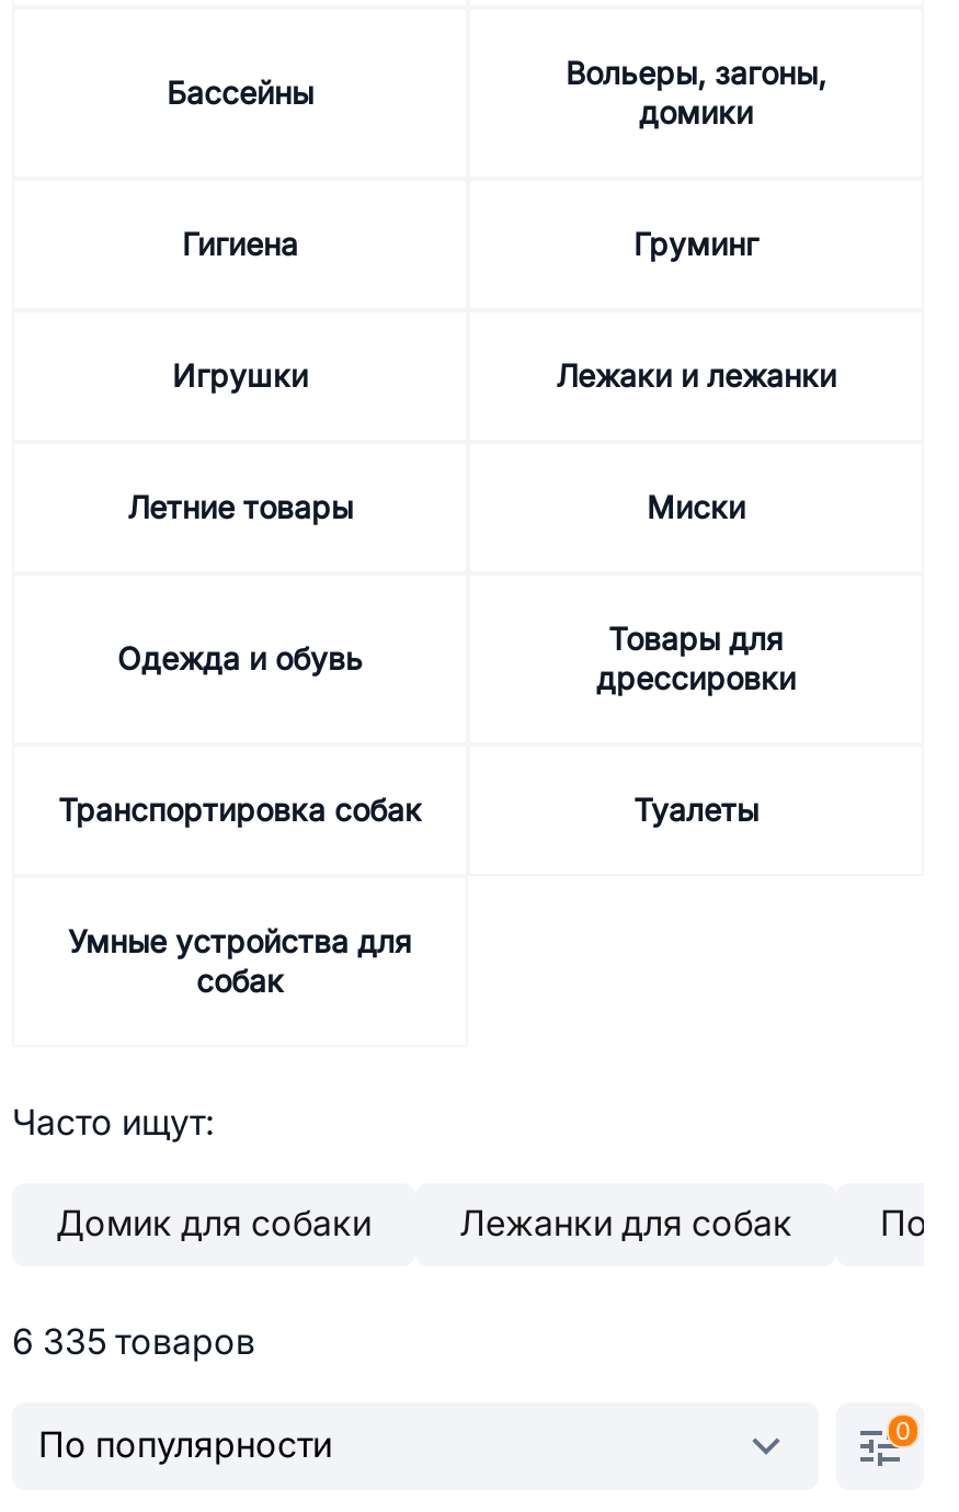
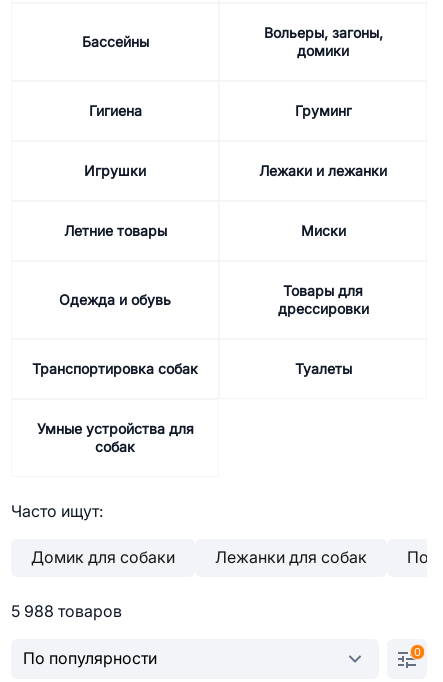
- 6 335 товаров
+ 5 988 товаров
